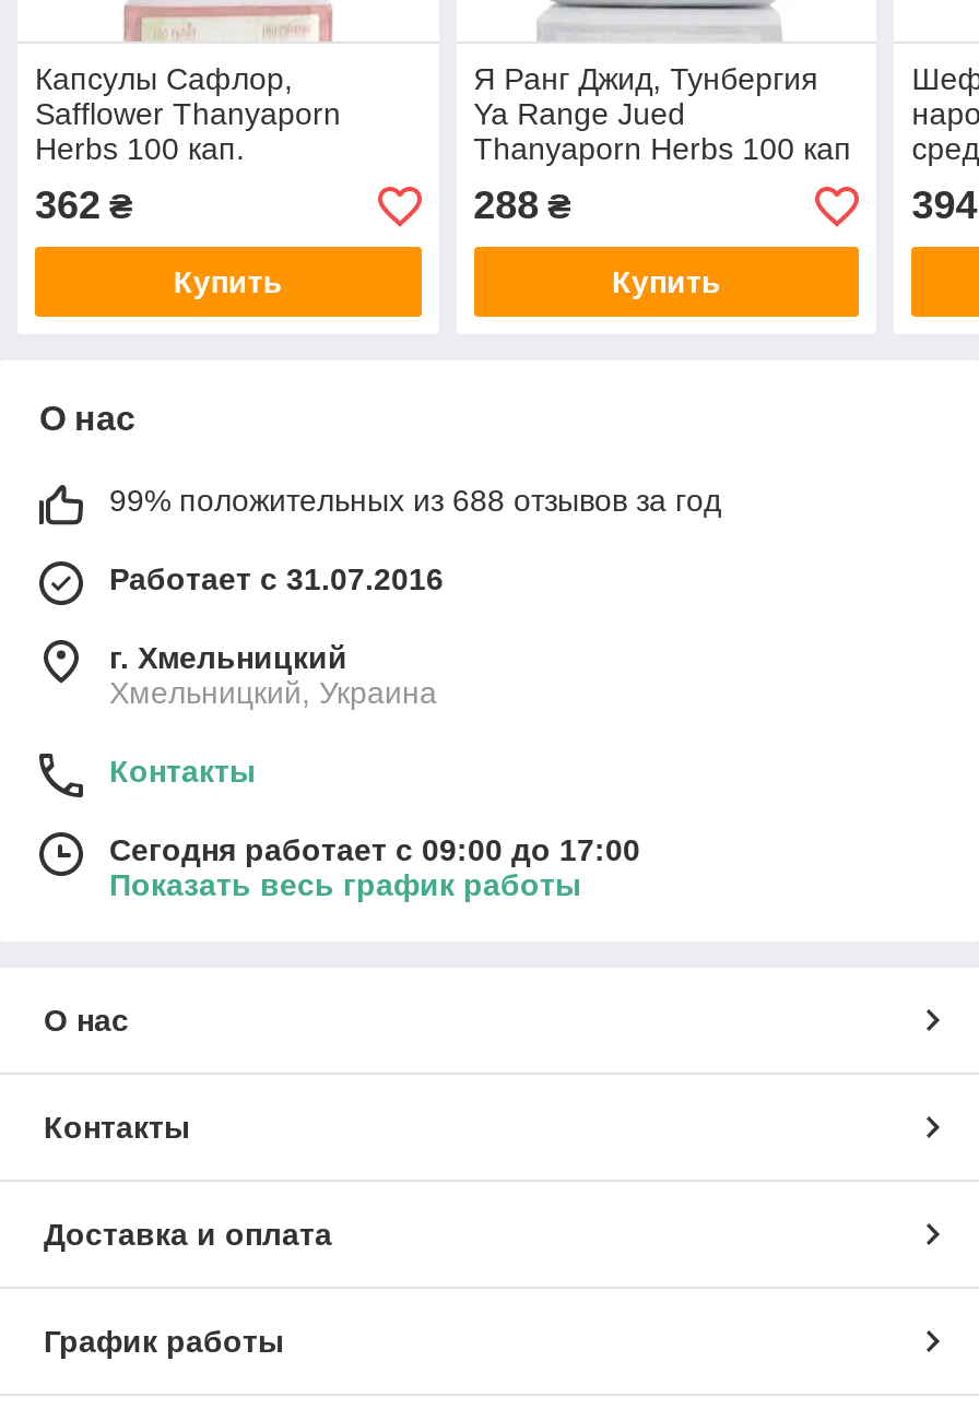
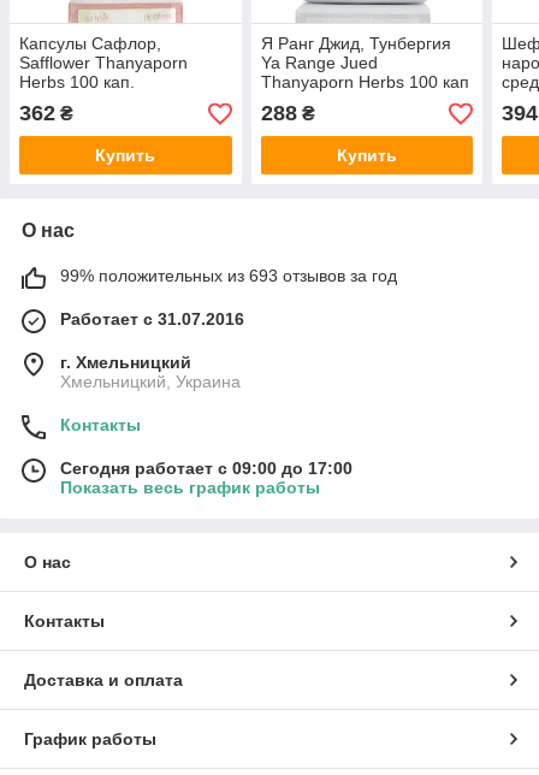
- 99% положительных из 688 отзывов за год
+ 99% положительных из 693 отзывов за год
